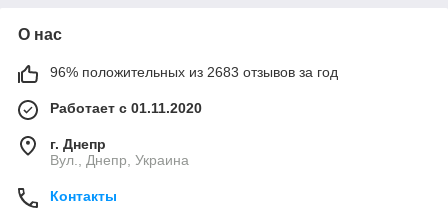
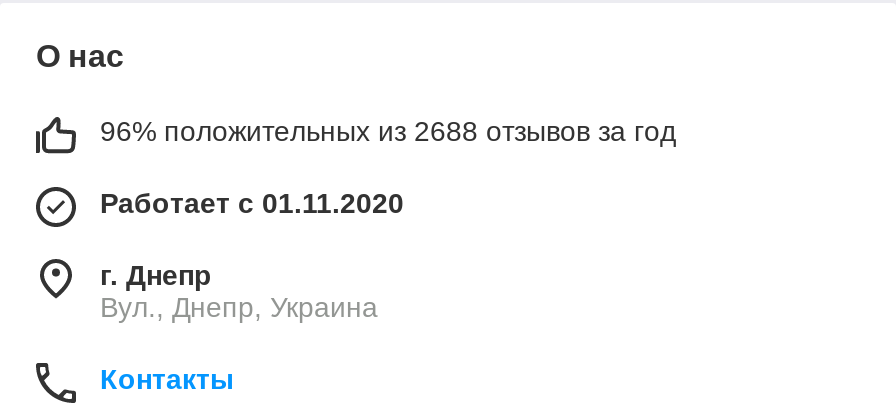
- 96% положительных из 2683 отзывов за год
+ 96% положительных из 2688 отзывов за год
